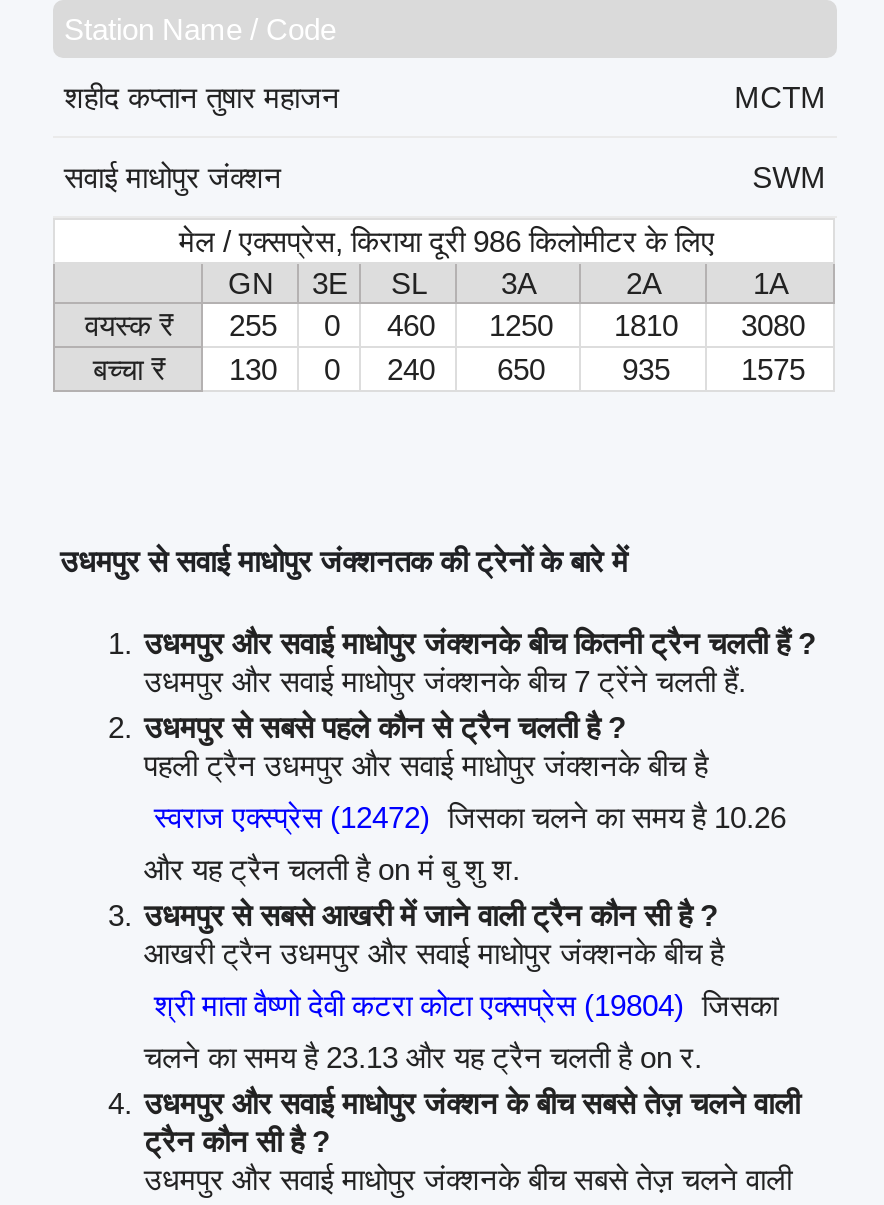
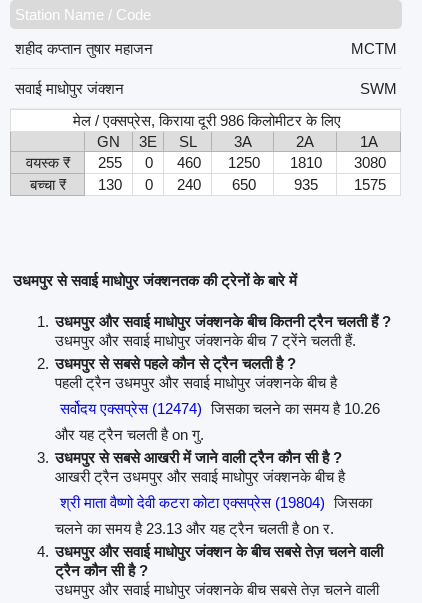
- स्वराज एक्स्प्रेस (12472) जिसका चलने का समय है 10.26
+ सर्वोदय एक्सप्रेस (12474) जिसका चलने का समय है 10.26

- और यह ट्रैन चलती है on मं बु शु श.
+ और यह ट्रैन चलती है on गु.
